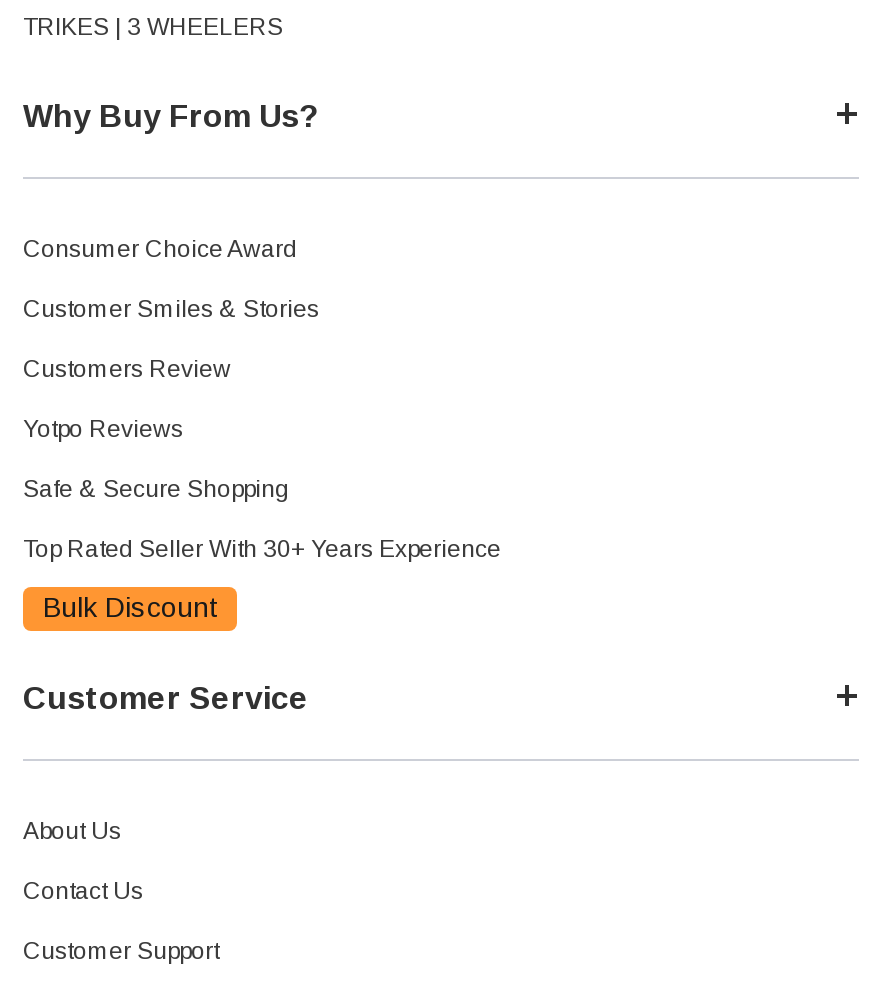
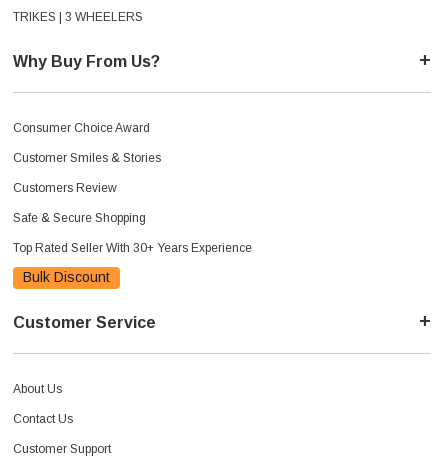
- Yotpo Reviews
